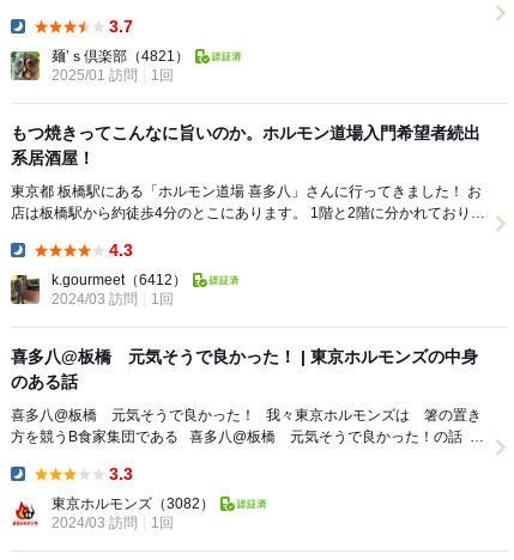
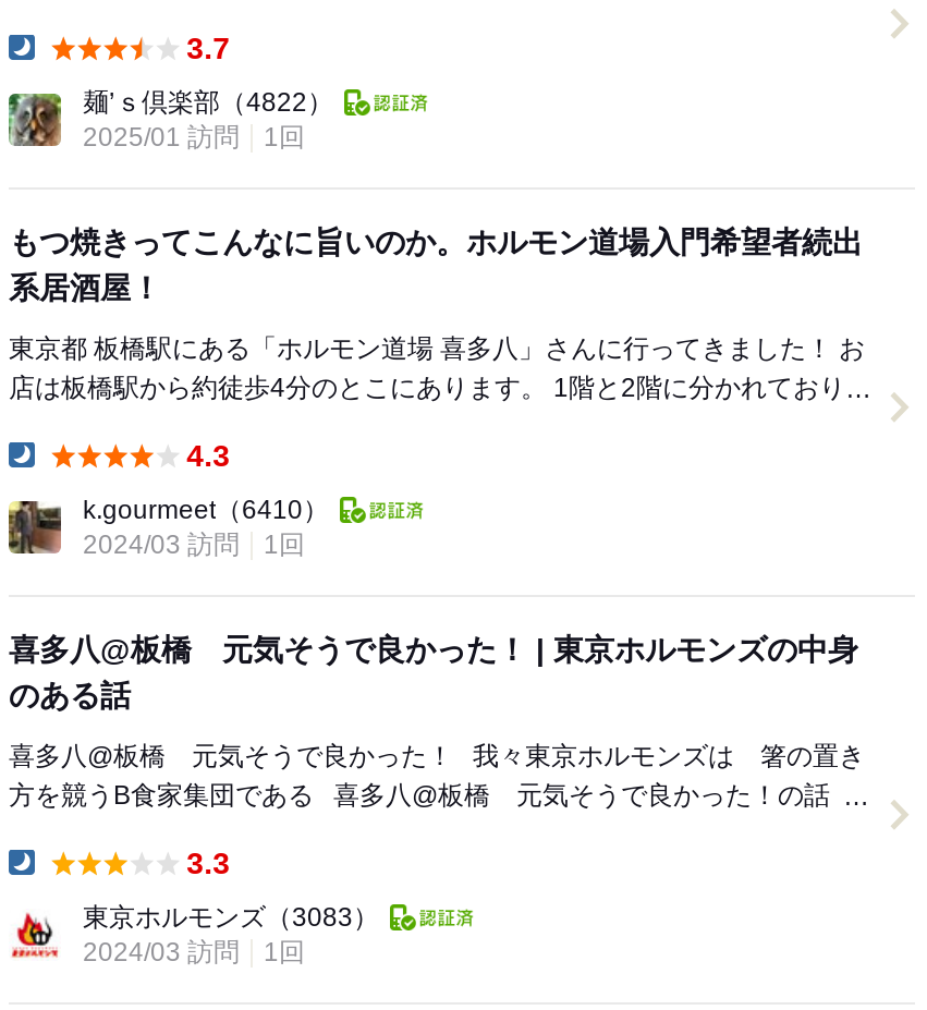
- 麺’ｓ倶楽部（4821）
+ 麺’ｓ倶楽部（4822）

- k.gourmeet（6412）
+ k.gourmeet（6410）

- 東京ホルモンズ（3082）
+ 東京ホルモンズ（3083）
